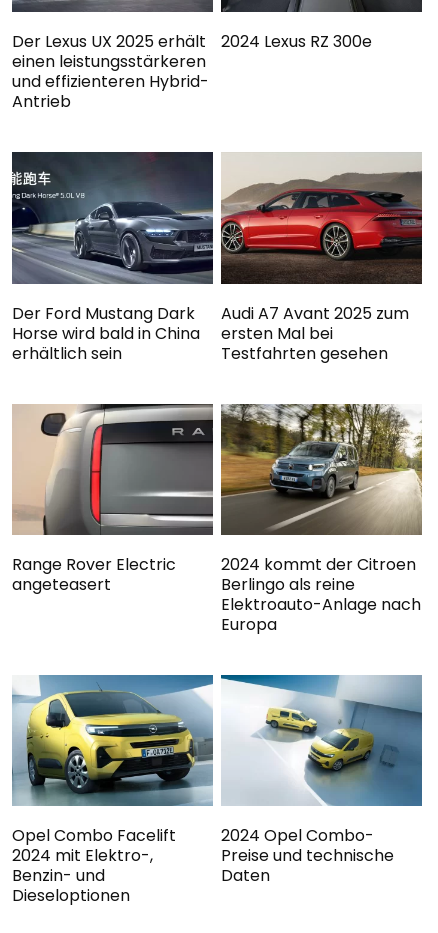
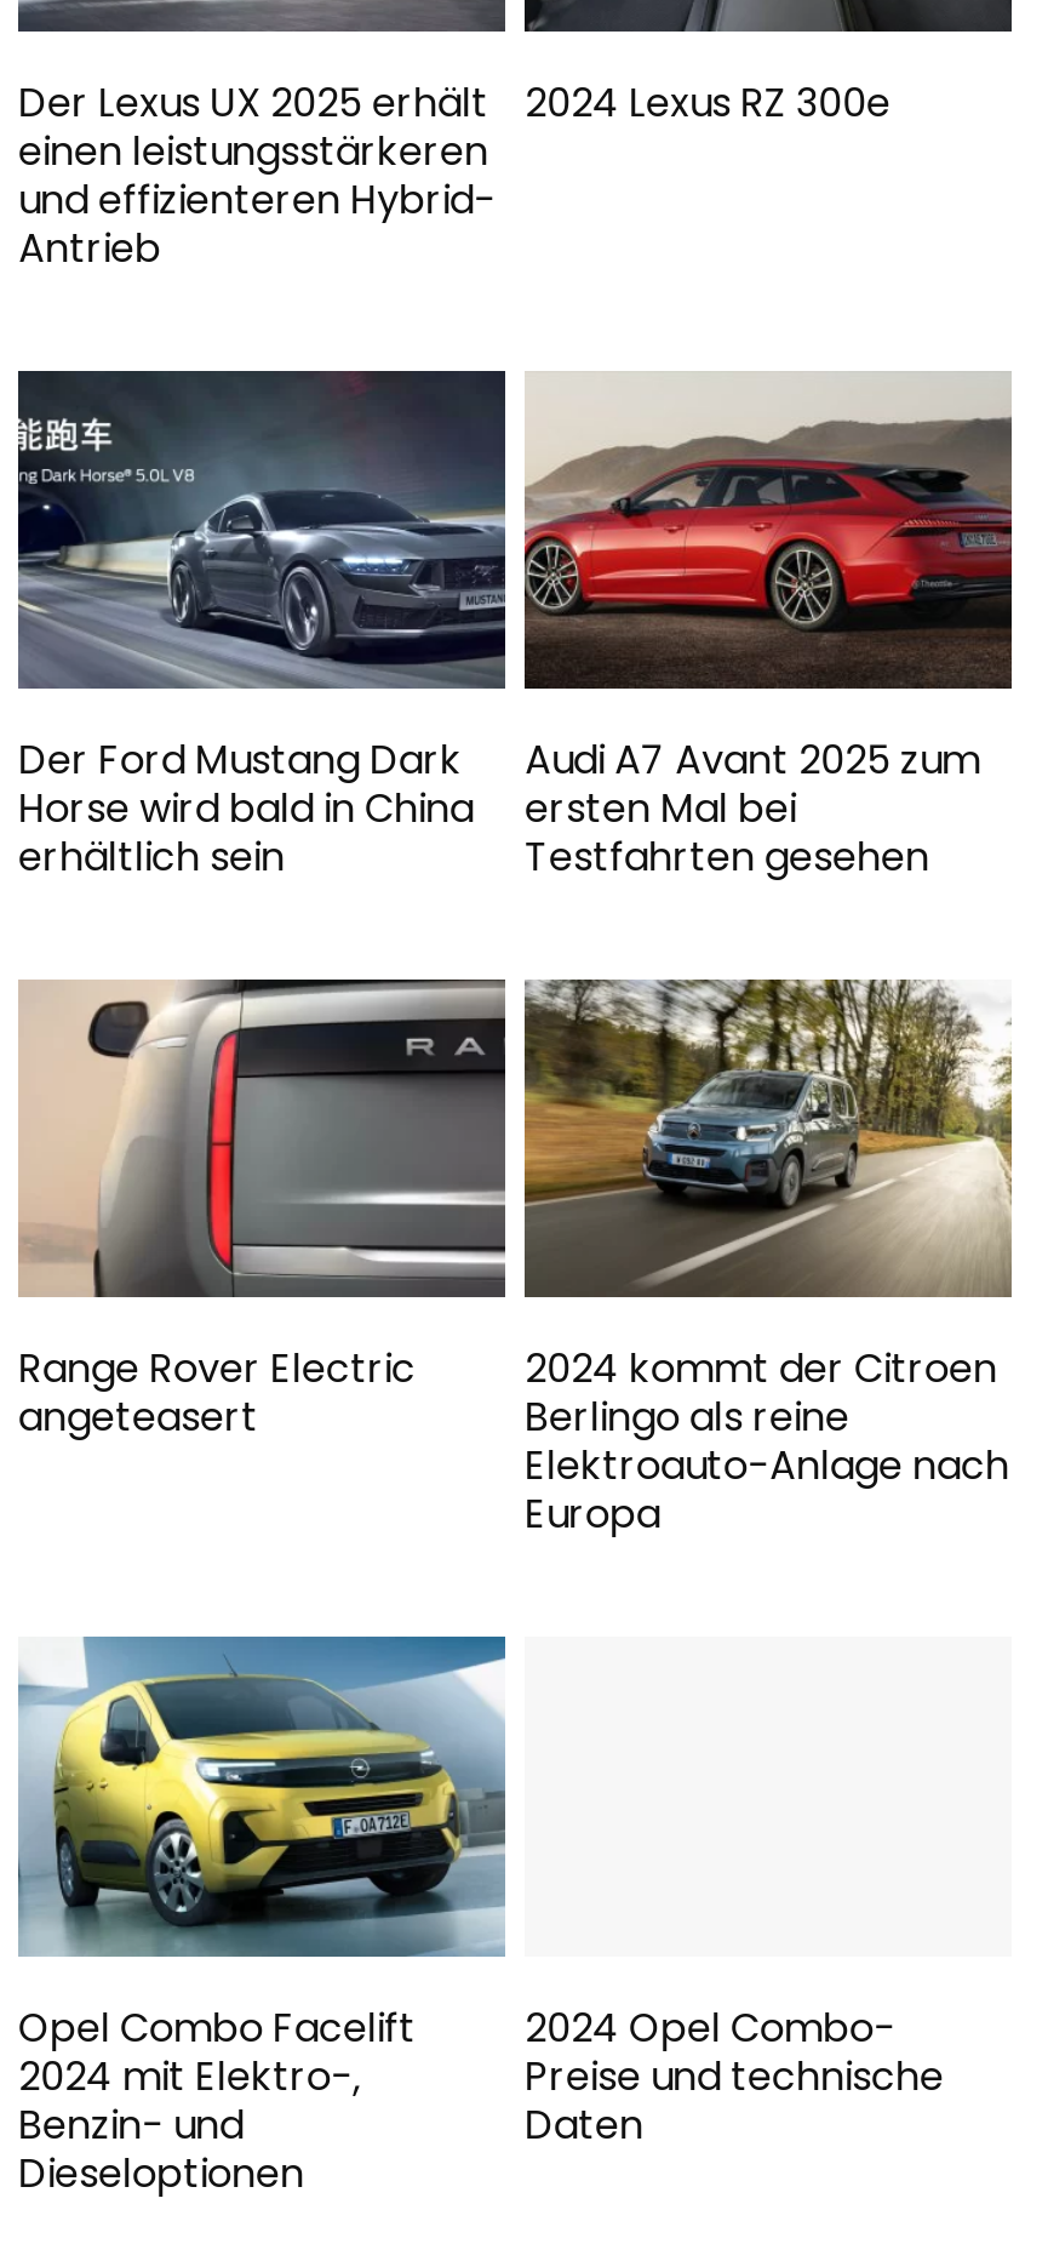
- [image]
